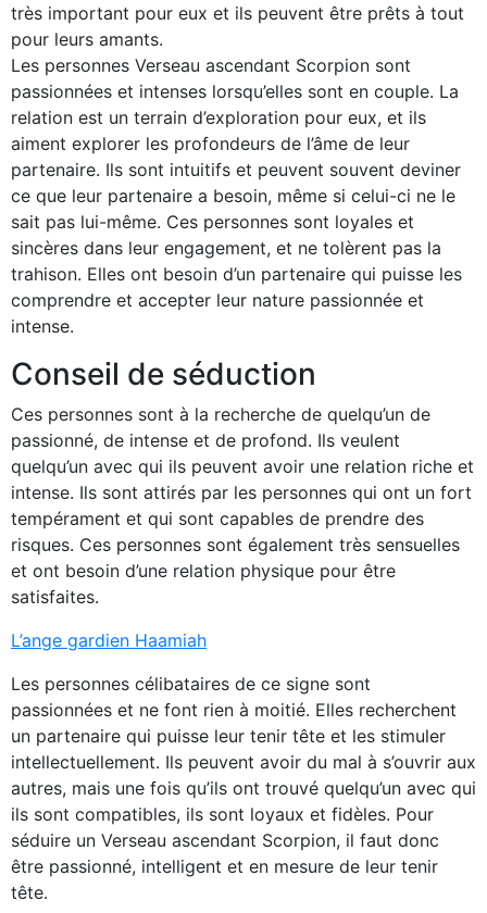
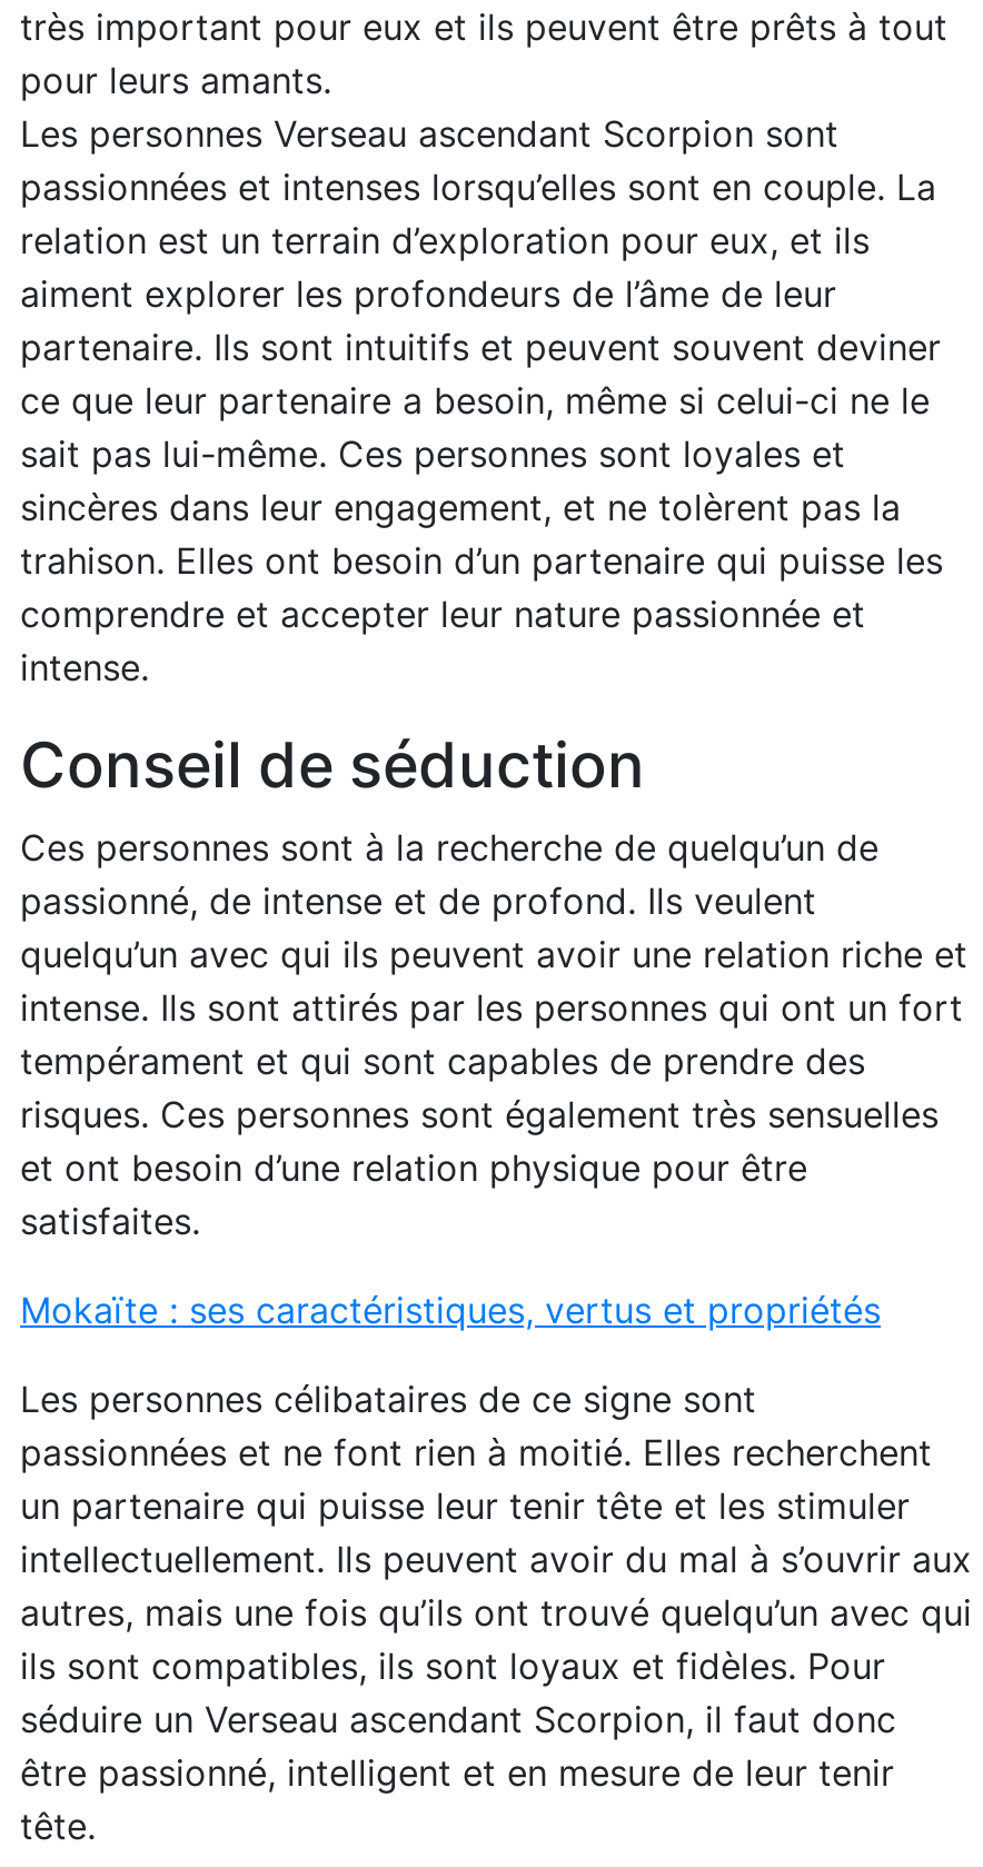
- L’ange gardien Haamiah
+ Mokaïte : ses caractéristiques, vertus et propriétés
